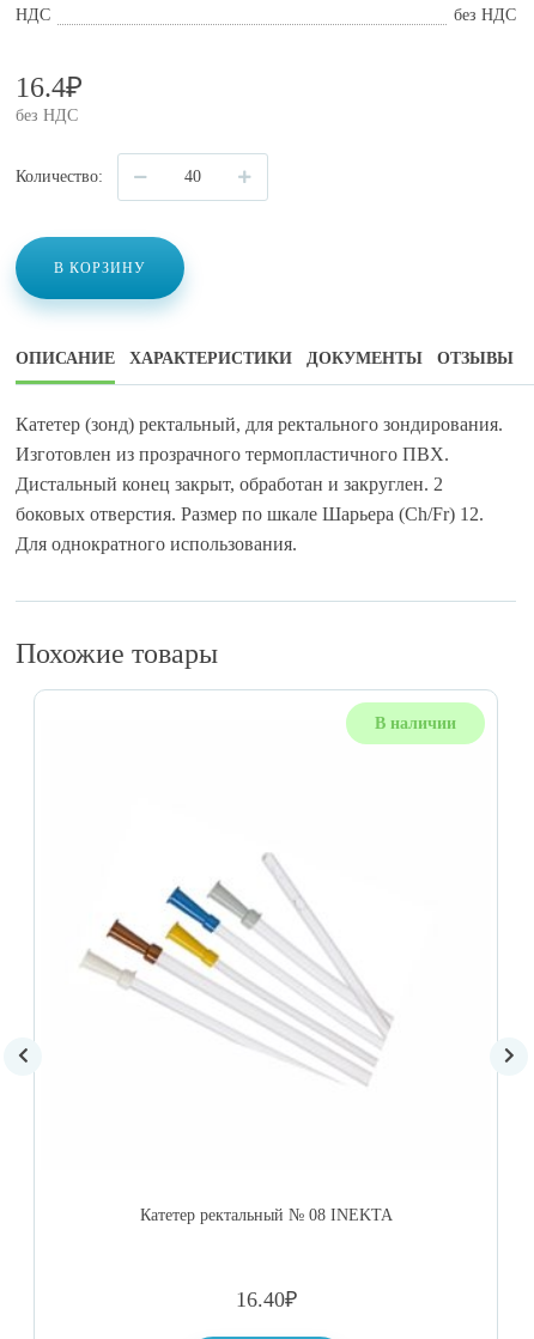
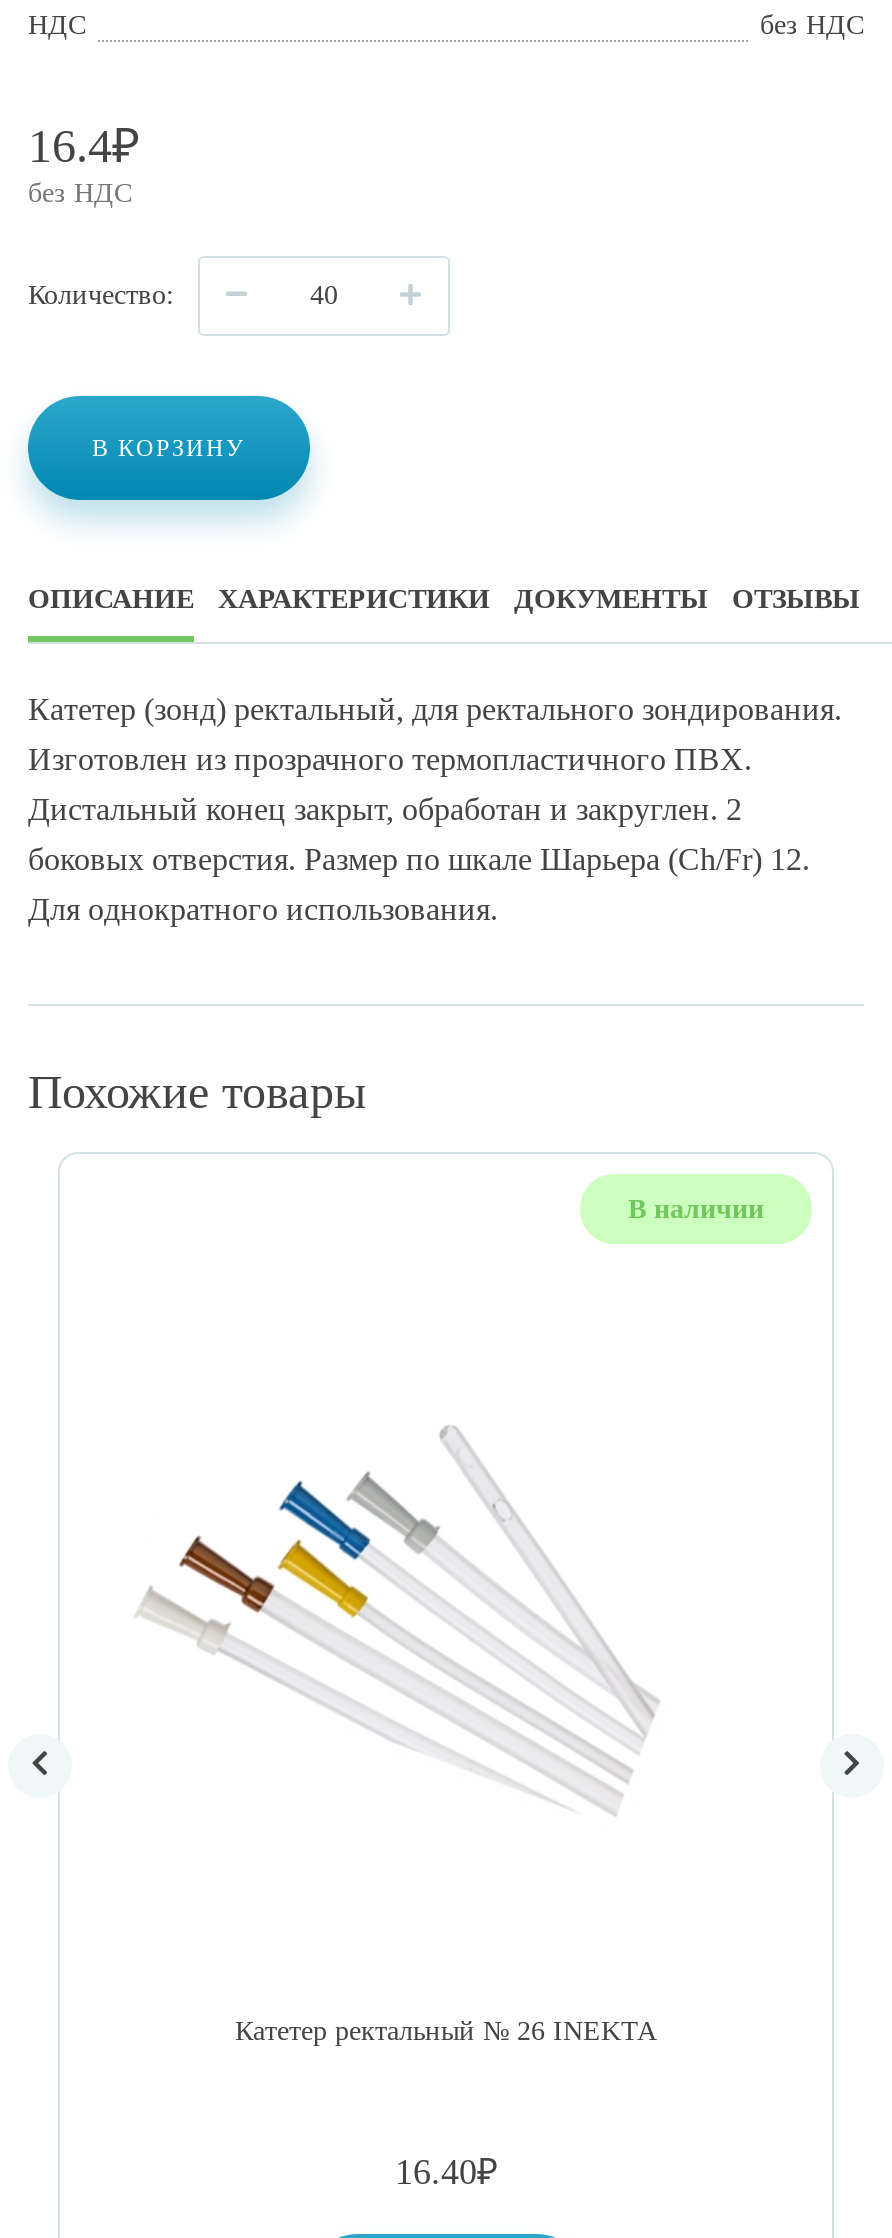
- Катетер ректальный № 08 INEKTA
+ Катетер ректальный № 26 INEKTA
